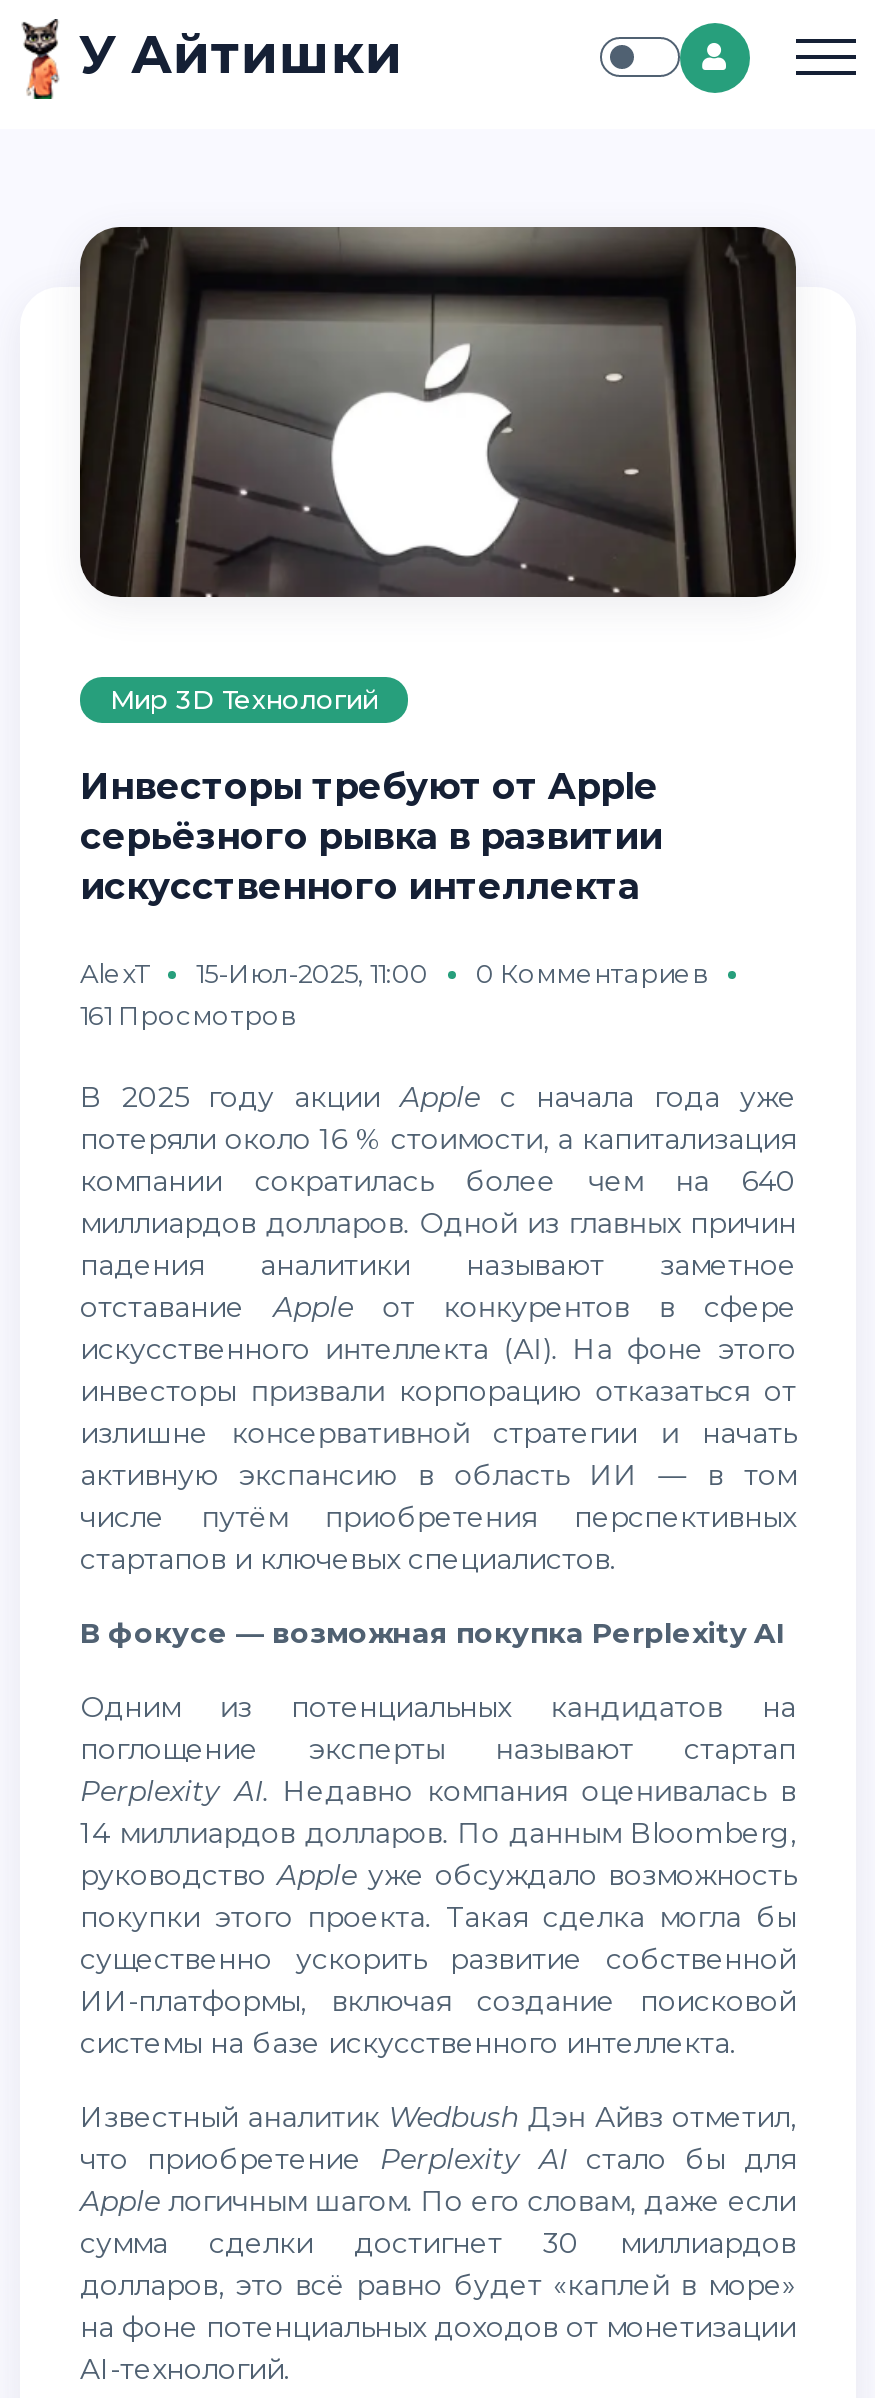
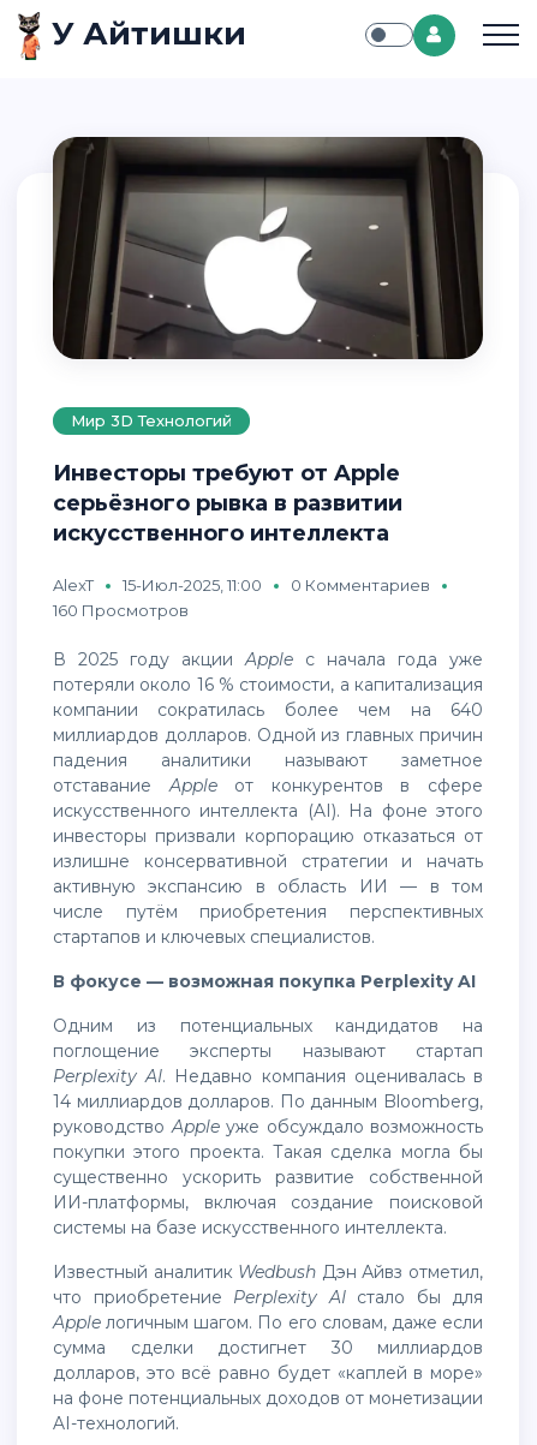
- 161 Просмотров
+ 160 Просмотров
